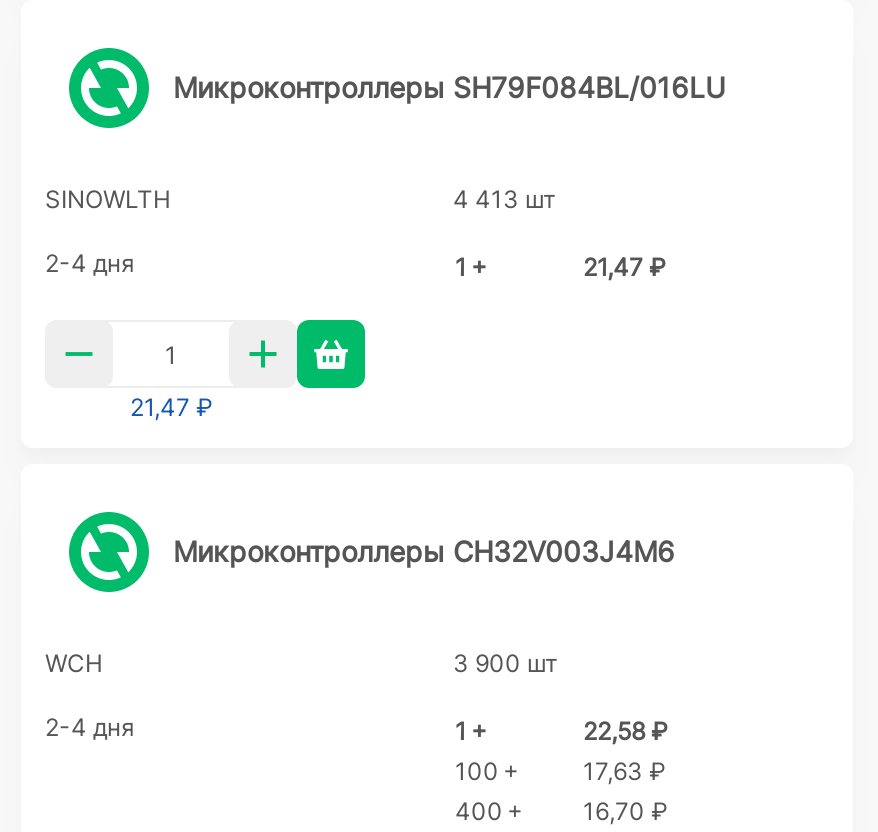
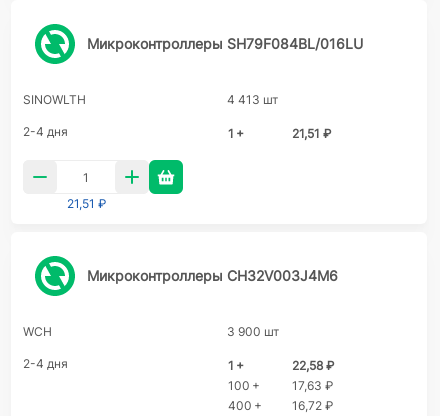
- 21,47 ₽
+ 21,51 ₽

- 21,47 ₽
+ 21,51 ₽

- 400 + 16,70 ₽
+ 400 + 16,72 ₽
